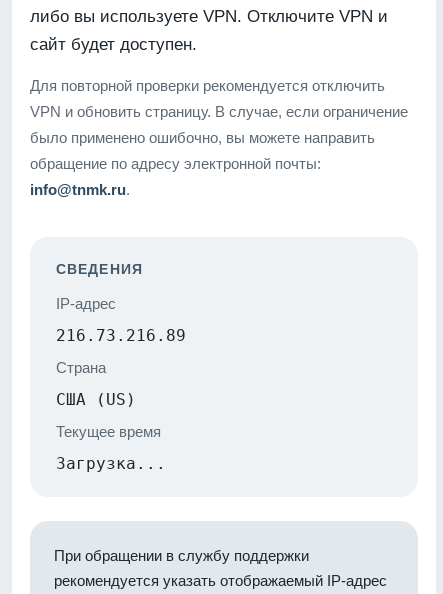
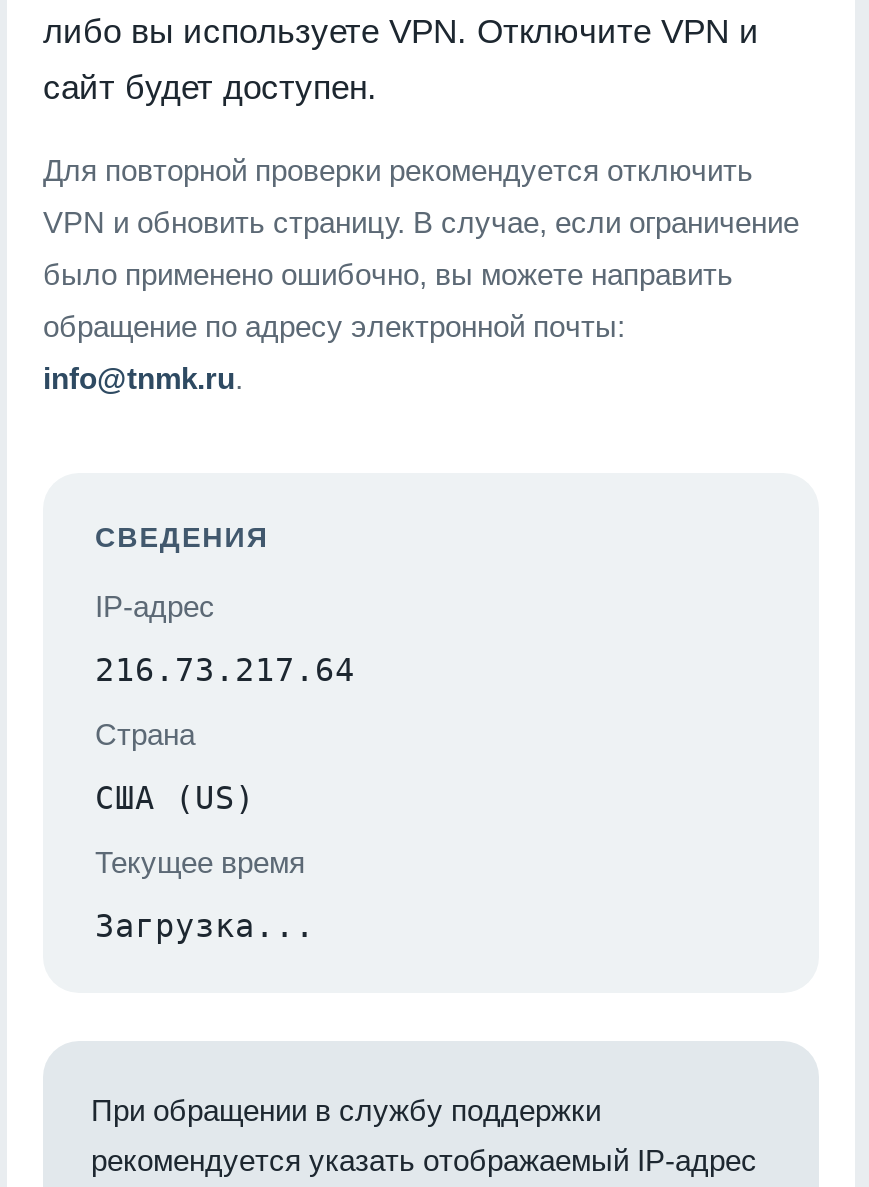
- 216.73.216.89
+ 216.73.217.64
